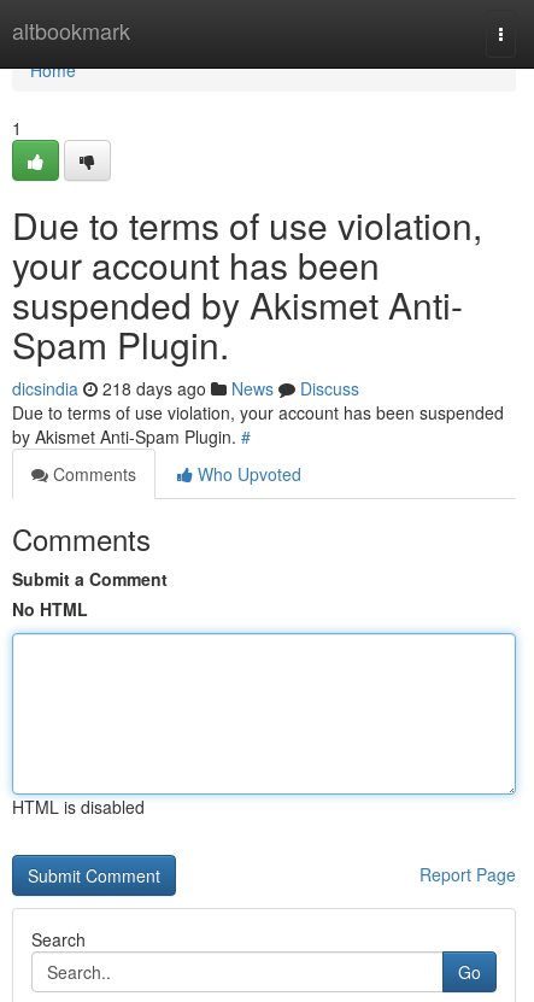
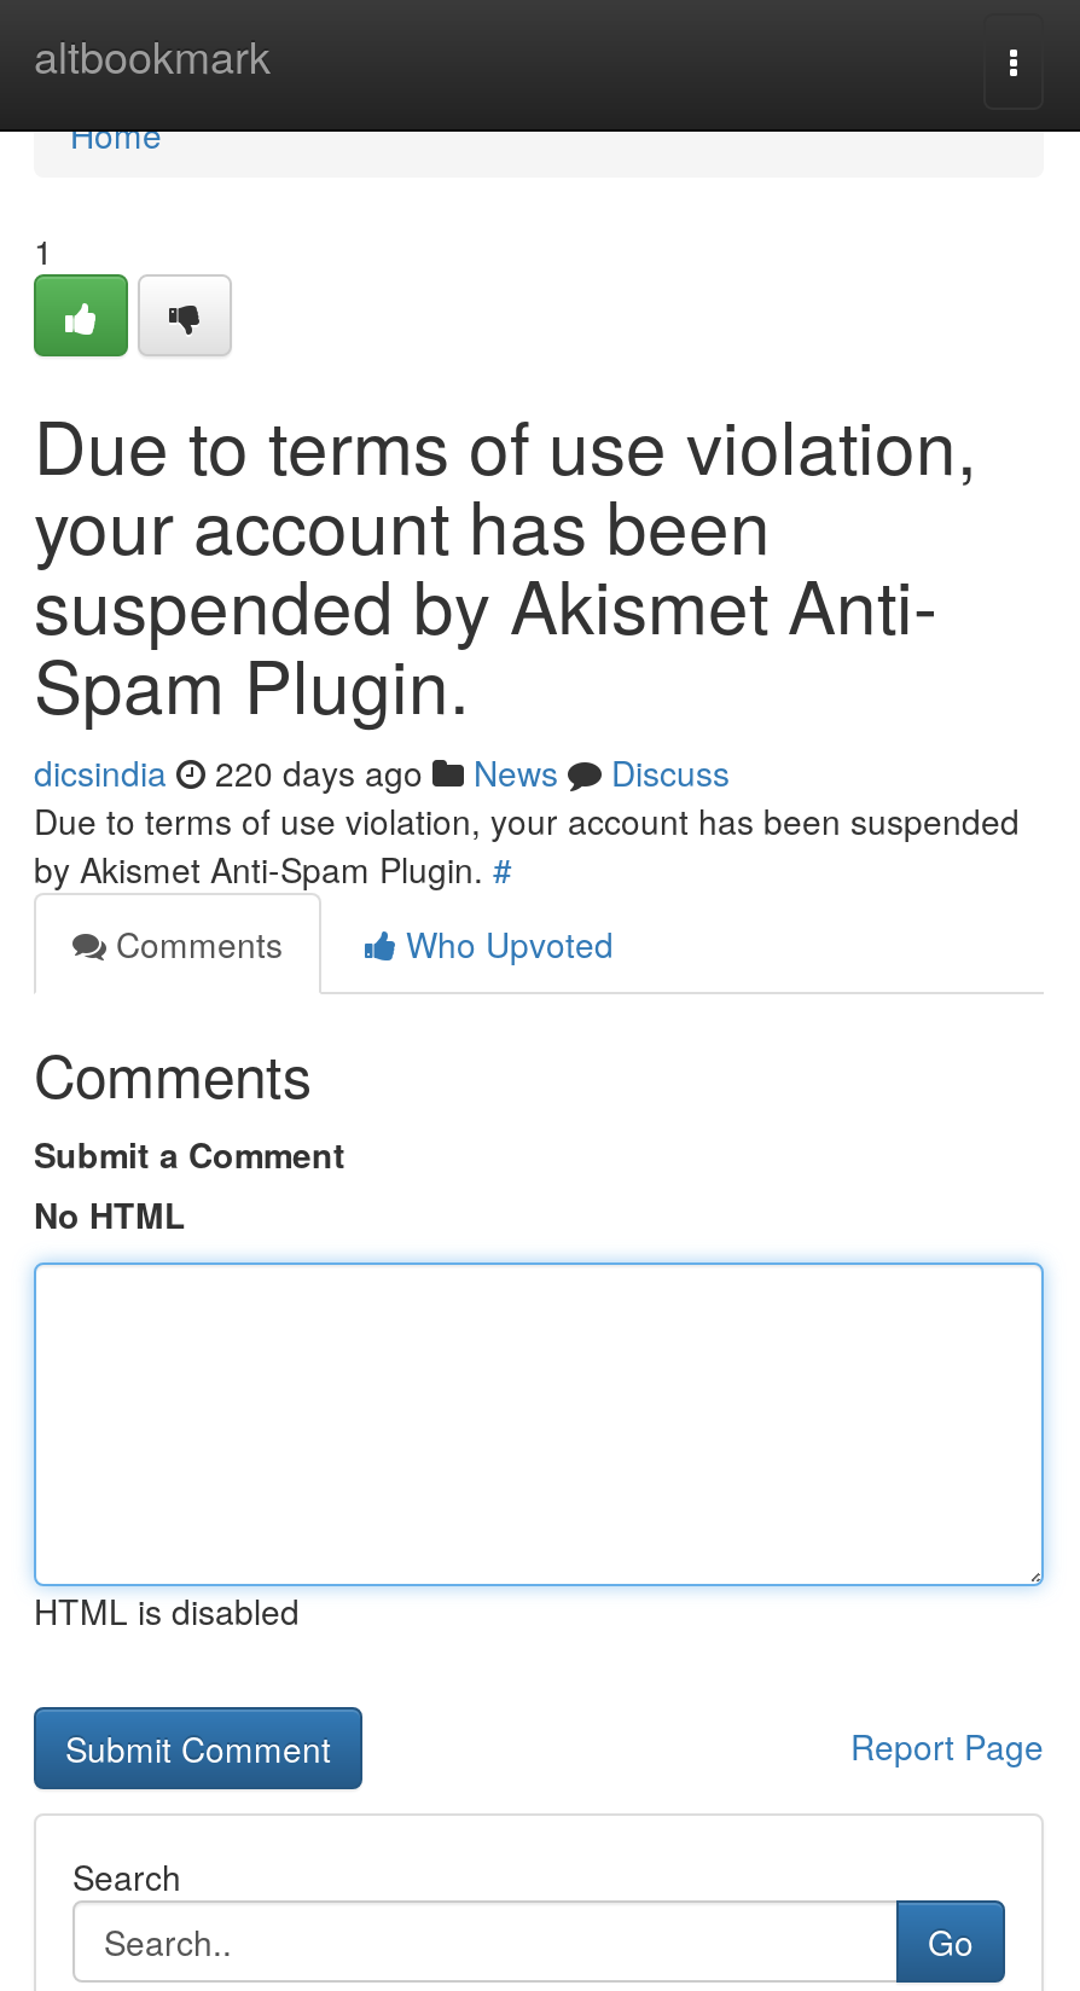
- dicsindia 218 days ago News Discuss
+ dicsindia 220 days ago News Discuss
